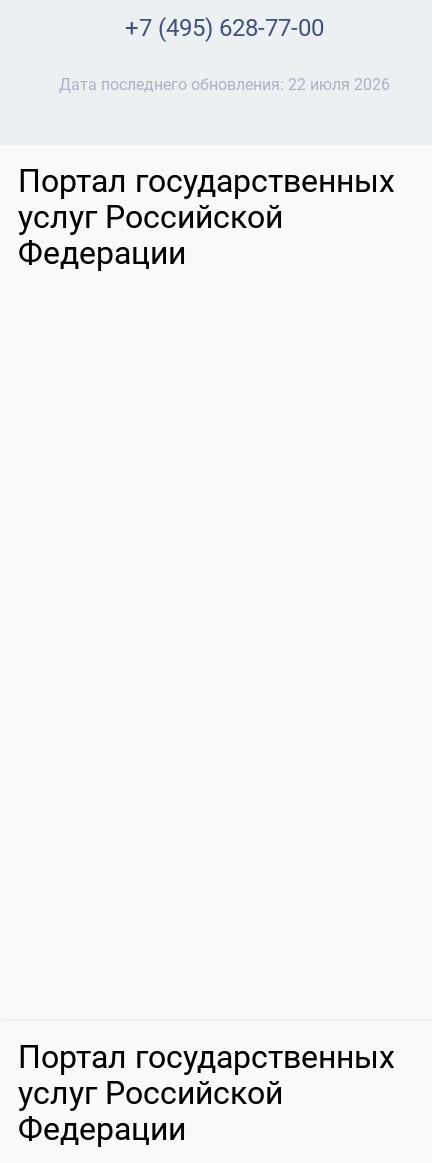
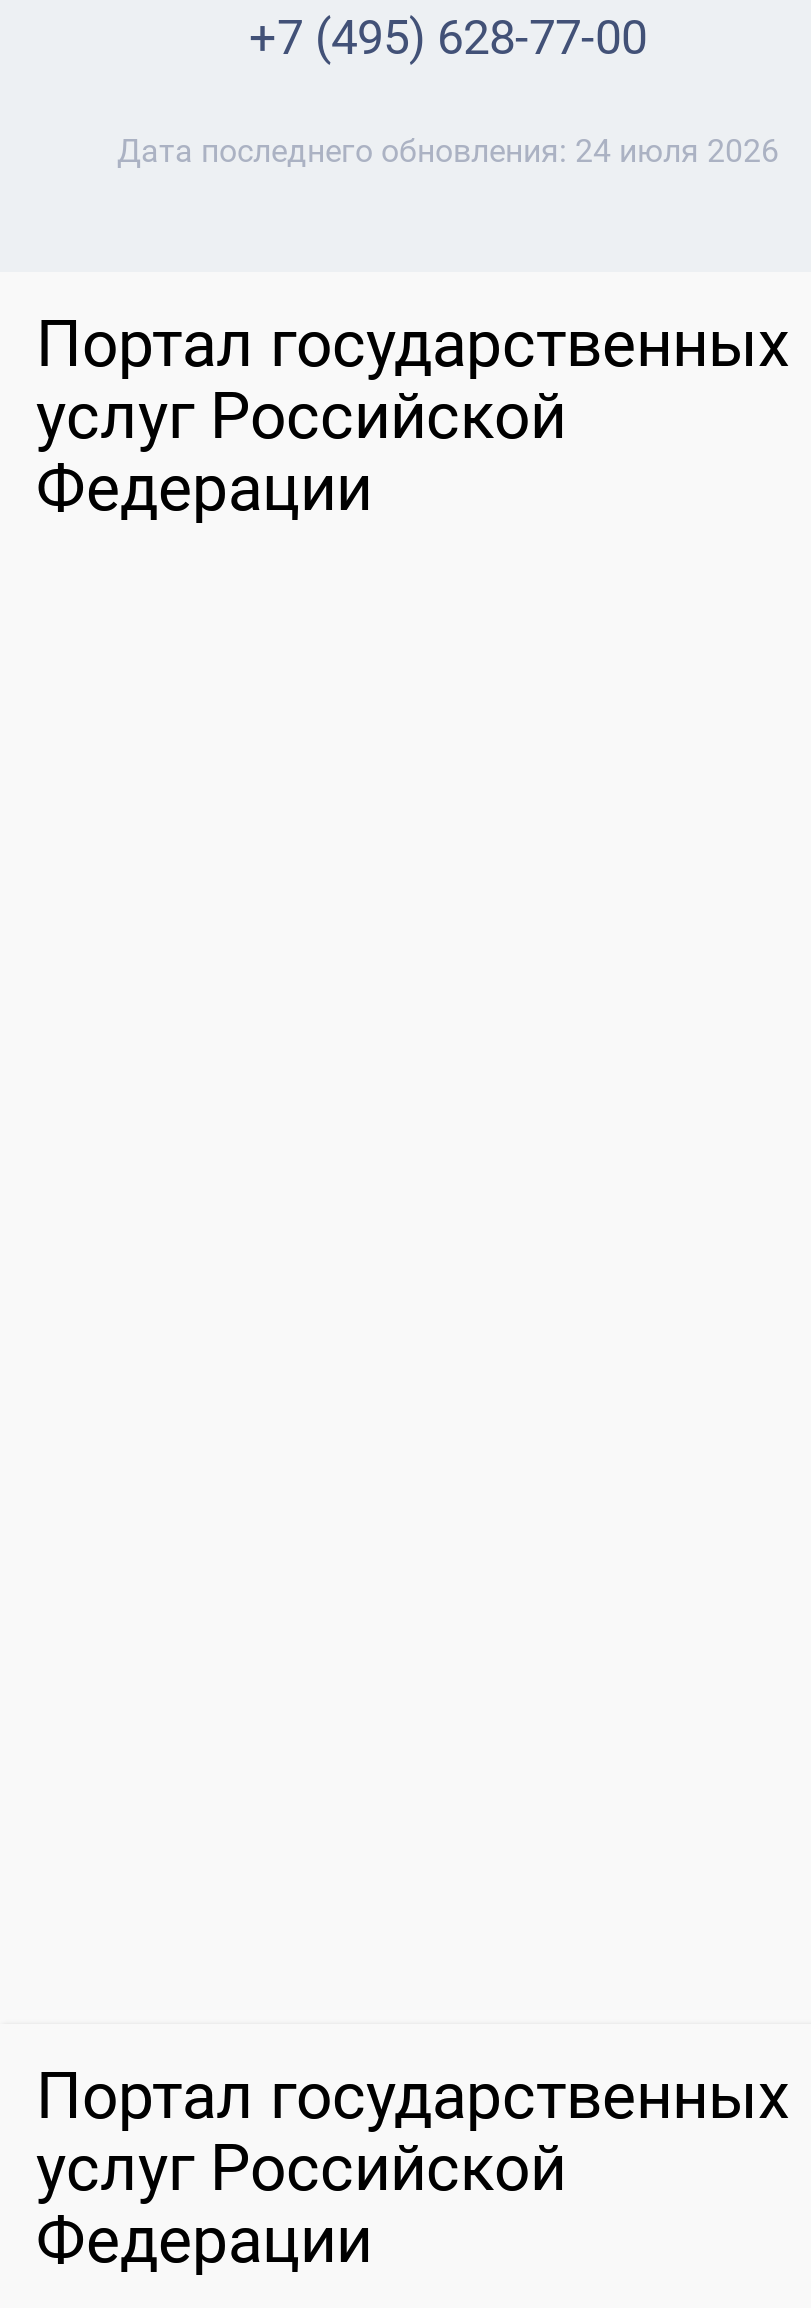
- Дата последнего обновления: 22 июля 2026
+ Дата последнего обновления: 24 июля 2026
